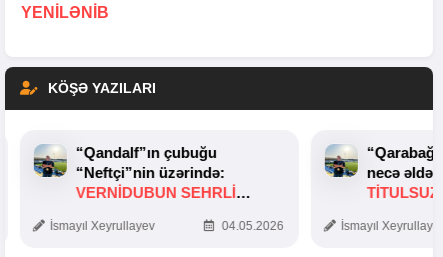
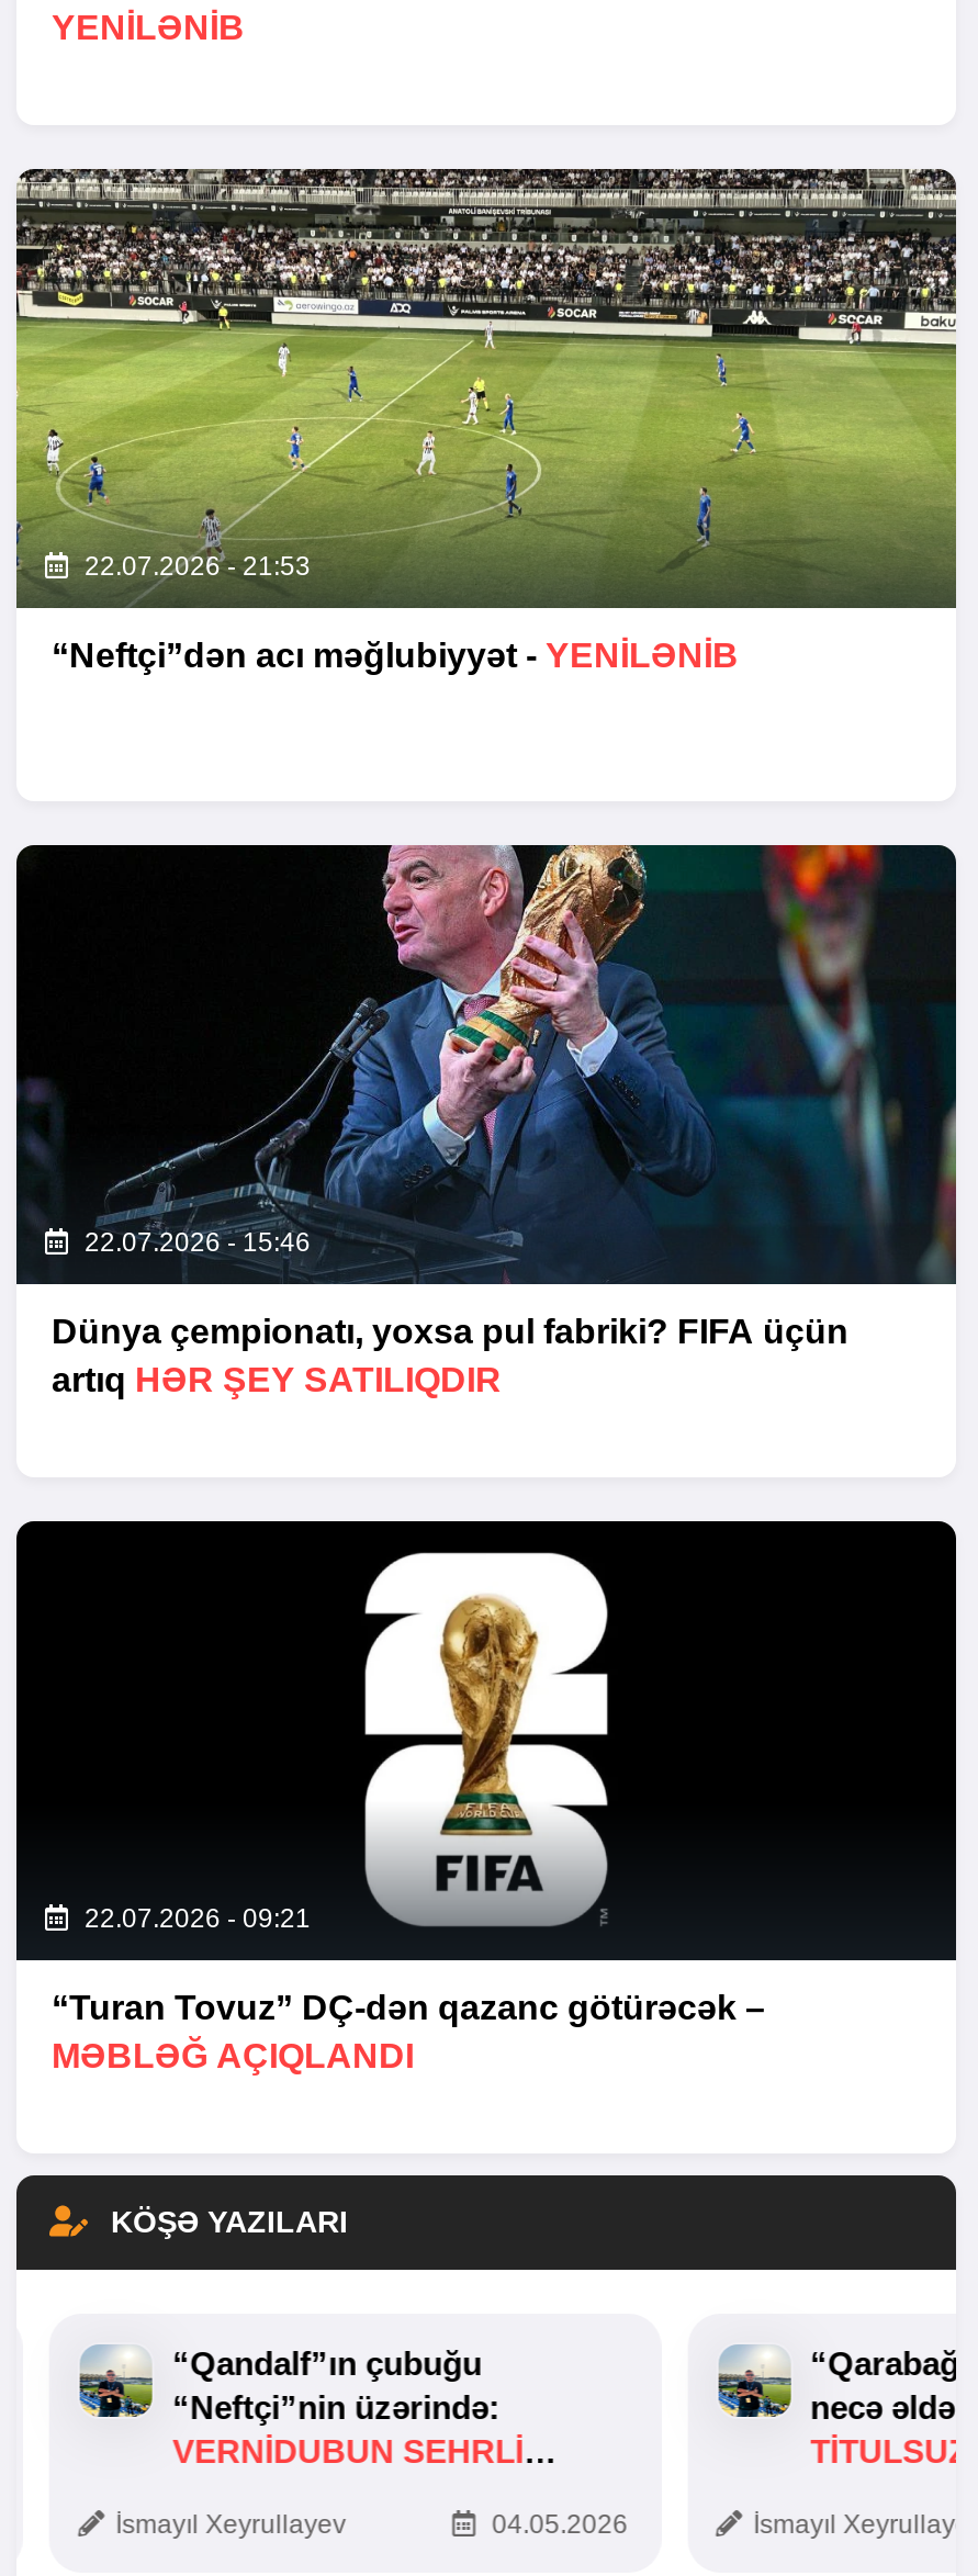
+ [image]
+ 22.07.2026 - 21:53
+ “Neftçi”dən acı məğlubiyyət - YENİLƏNİB

+ [image]
+ 22.07.2026 - 15:46
+ Dünya çempionatı, yoxsa pul fabriki? FIFA üçün
+ artıq HƏR ŞEY SATILIQDIR

+ [image]
+ 22.07.2026 - 09:21
+ “Turan Tovuz” DÇ-dən qazanc götürəcək –
+ MƏBLƏĞ AÇIQLANDI
